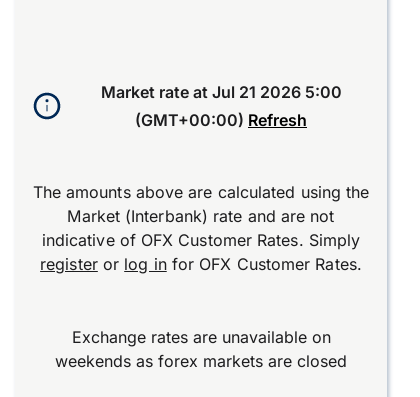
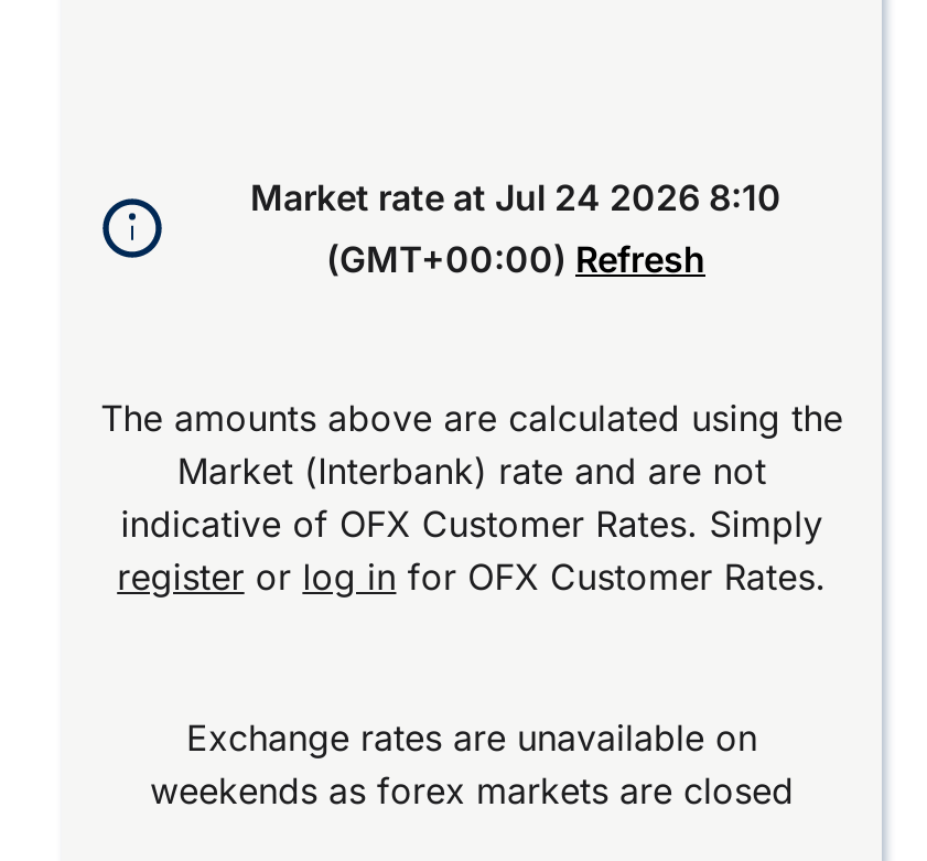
- Market rate at Jul 21 2026 5:00
+ Market rate at Jul 24 2026 8:10
